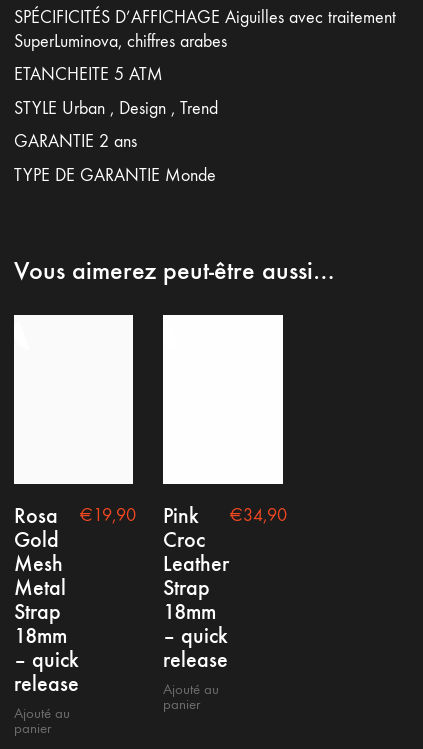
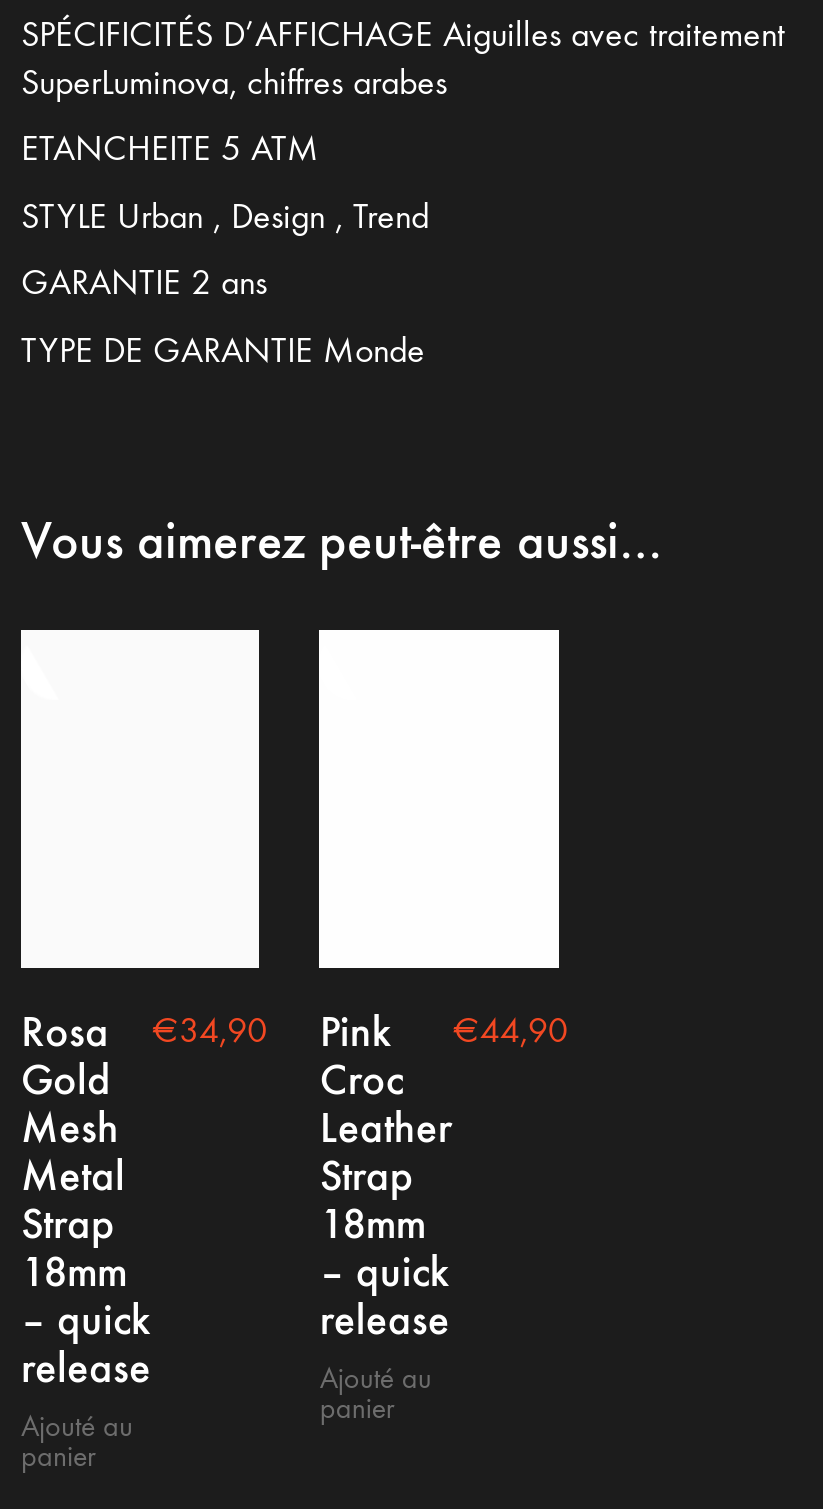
- €19,90
+ €34,90

- €34,90
+ €44,90
